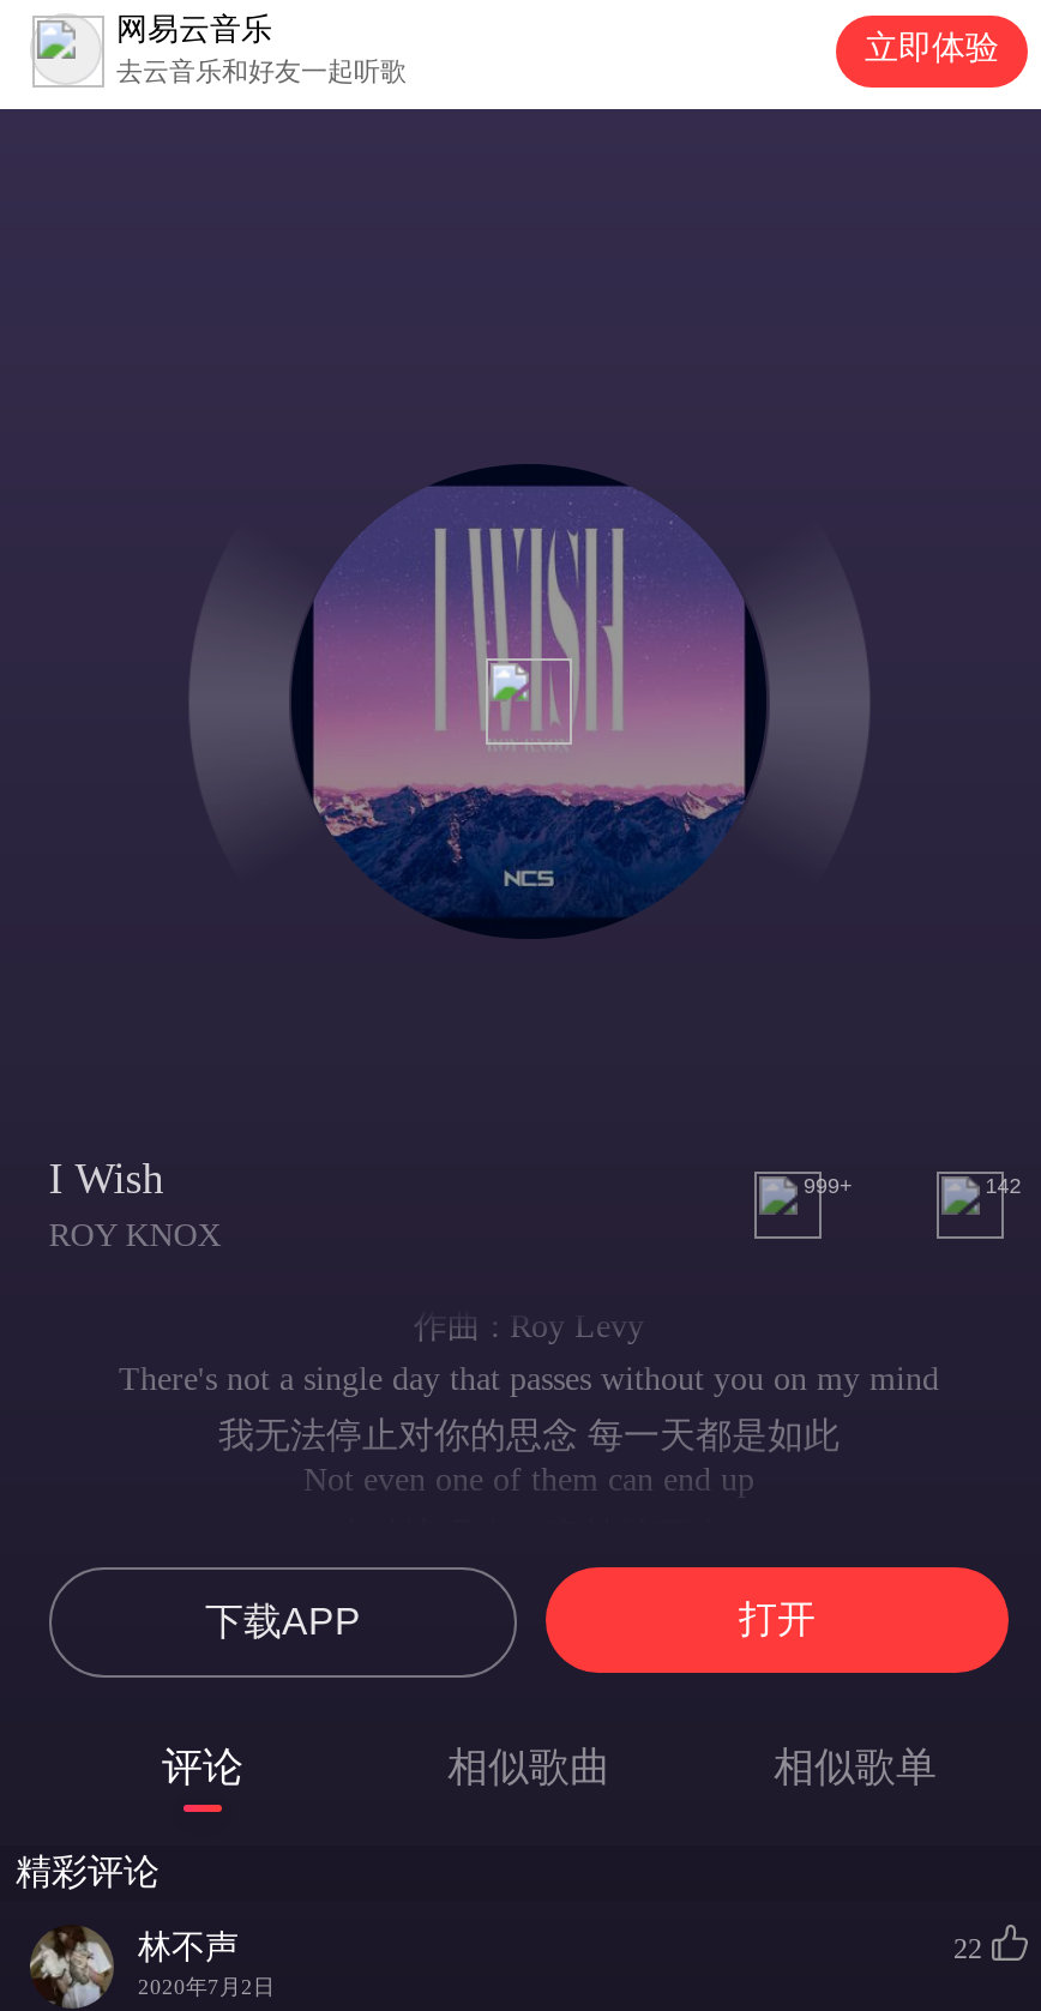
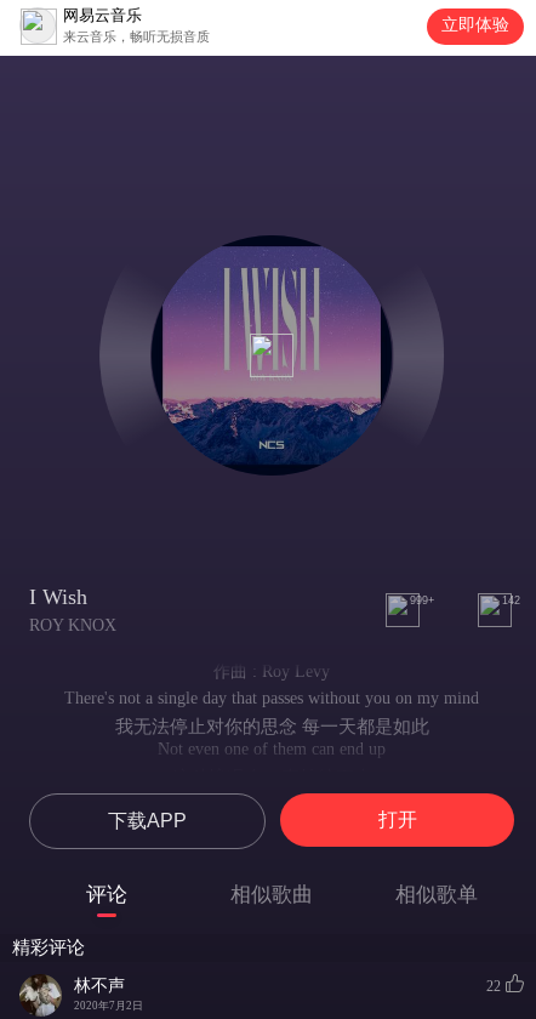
- 去云音乐和好友一起听歌
+ 来云音乐，畅听无损音质
